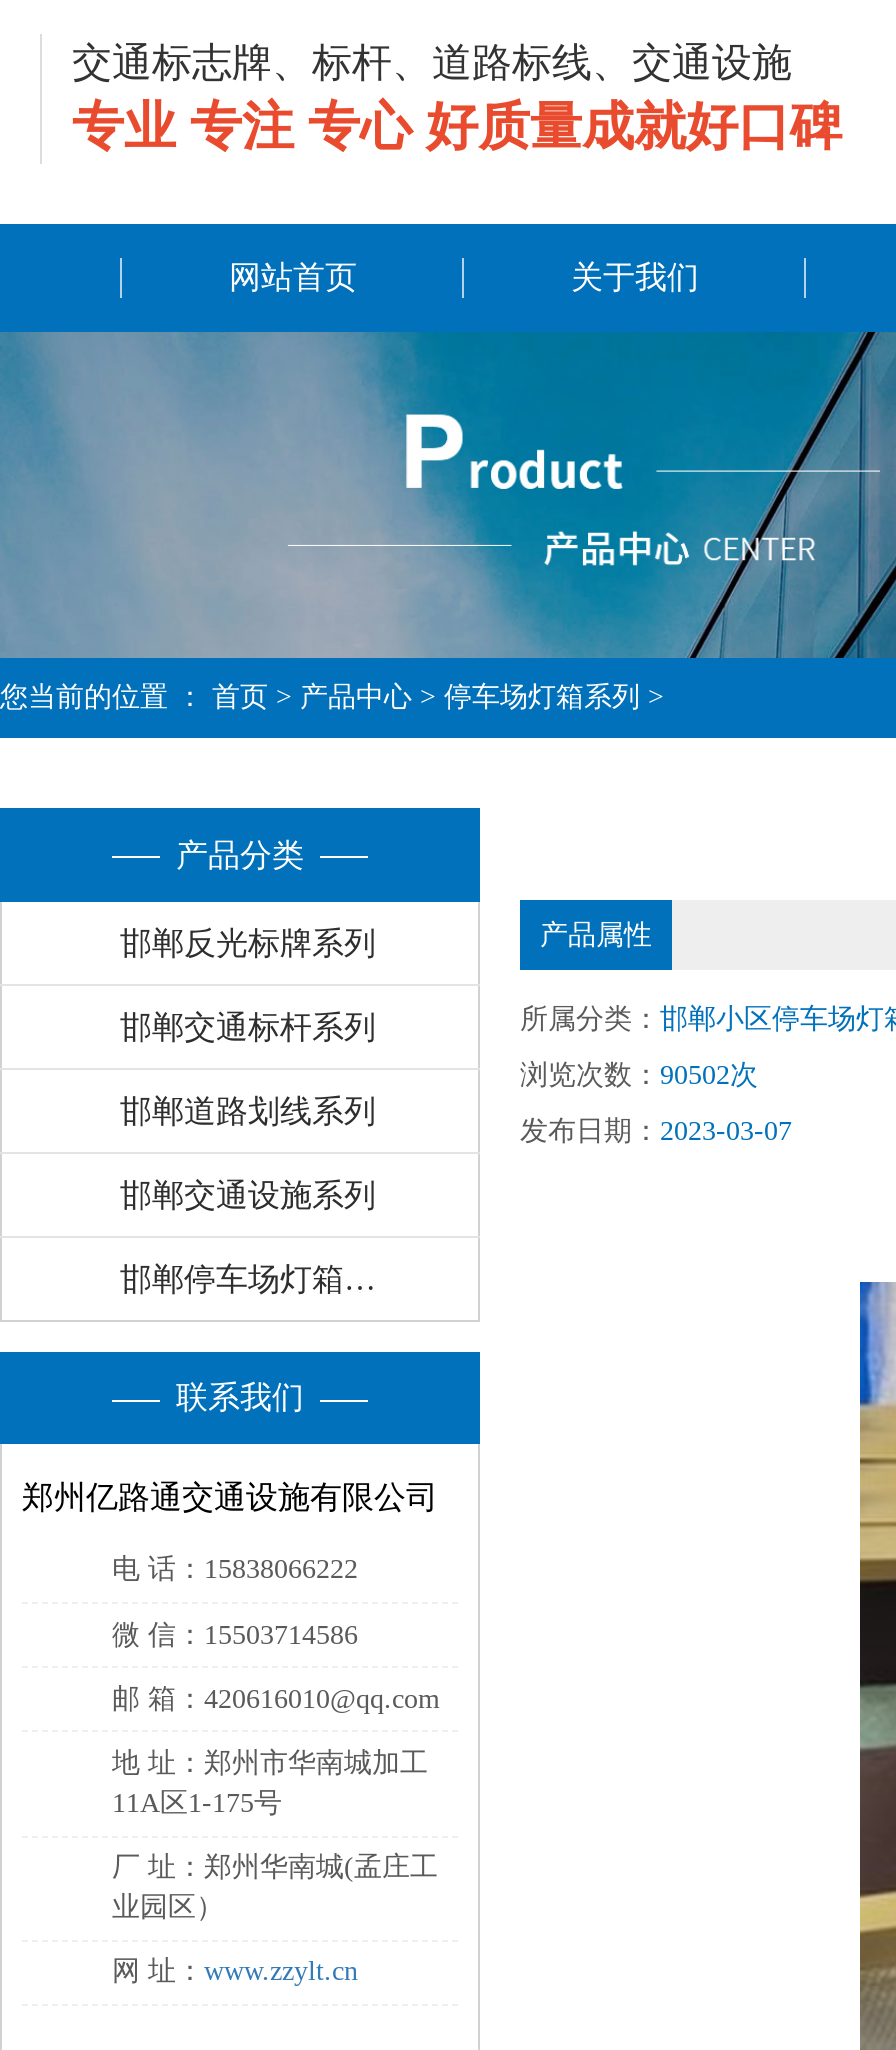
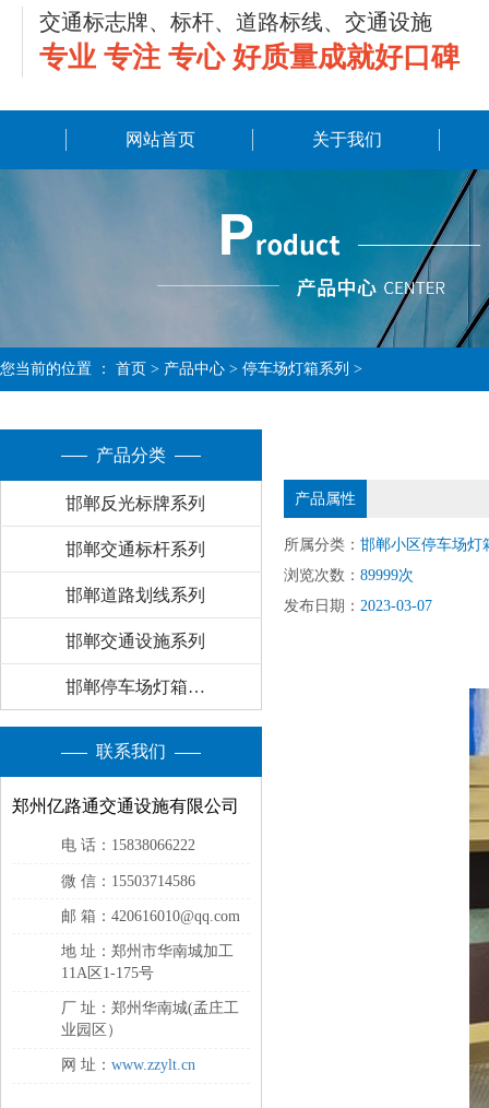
- 浏览次数：90502次
+ 浏览次数：89999次
